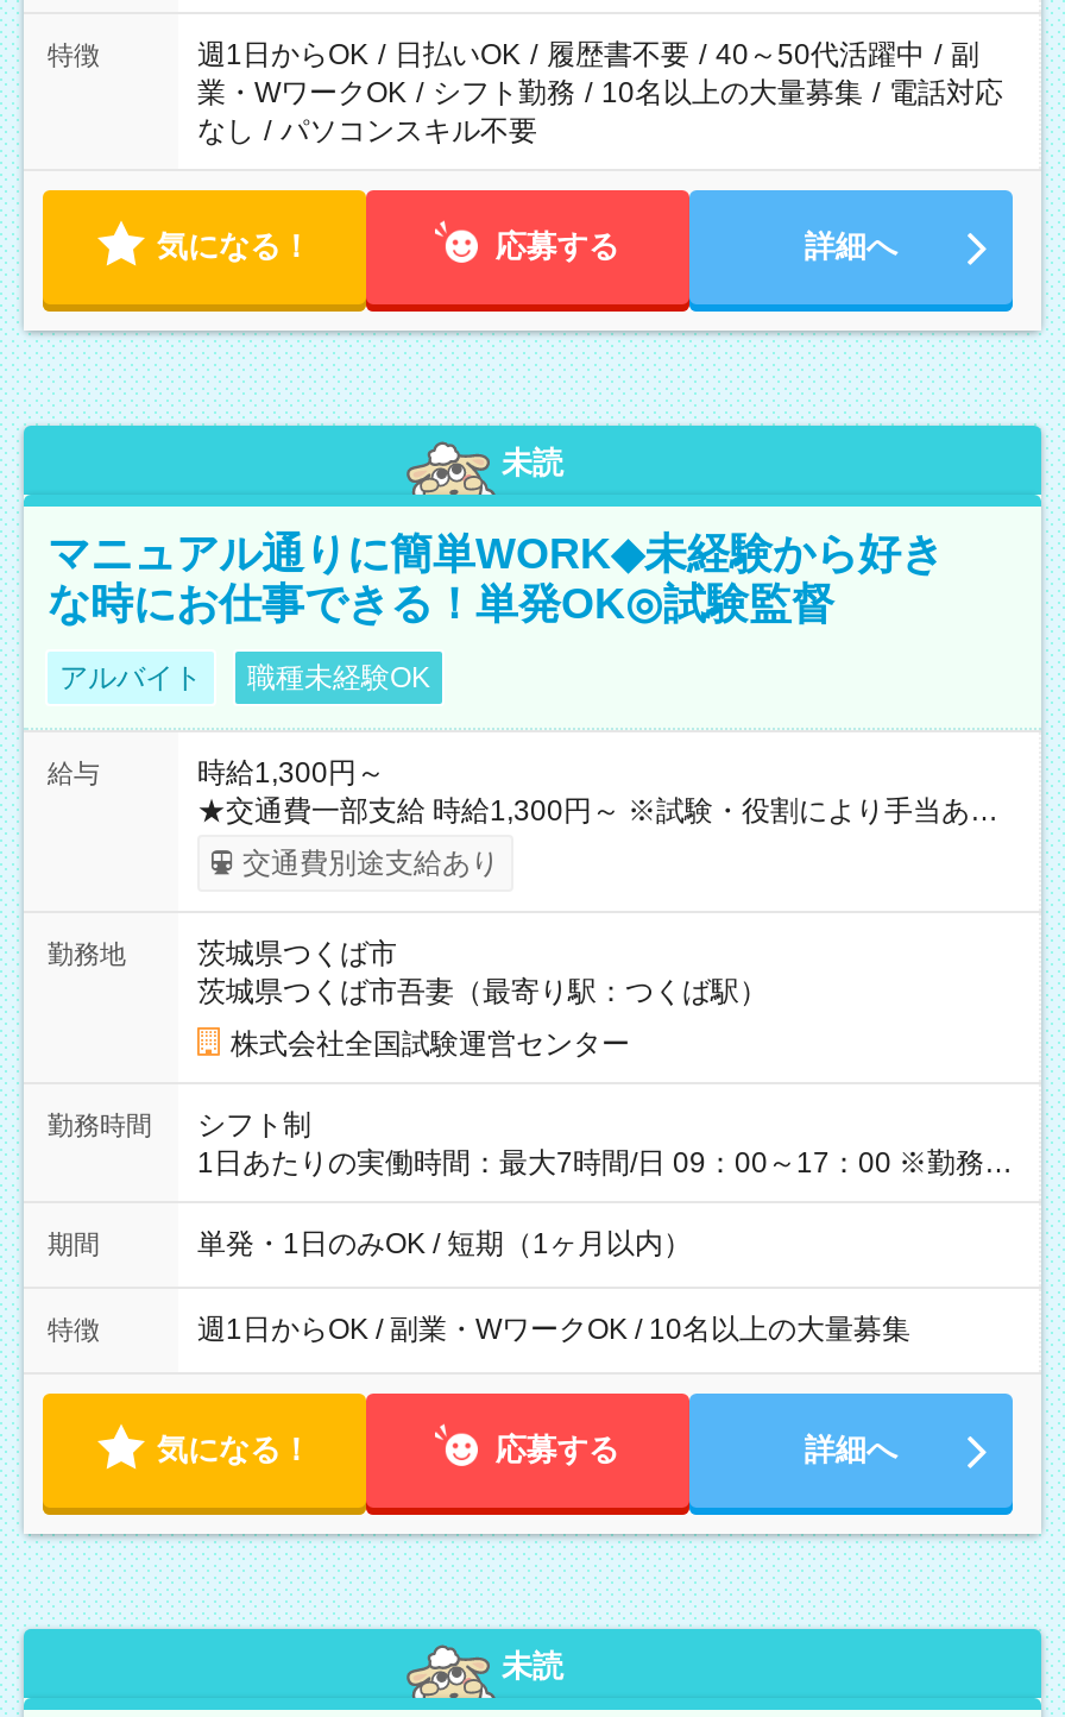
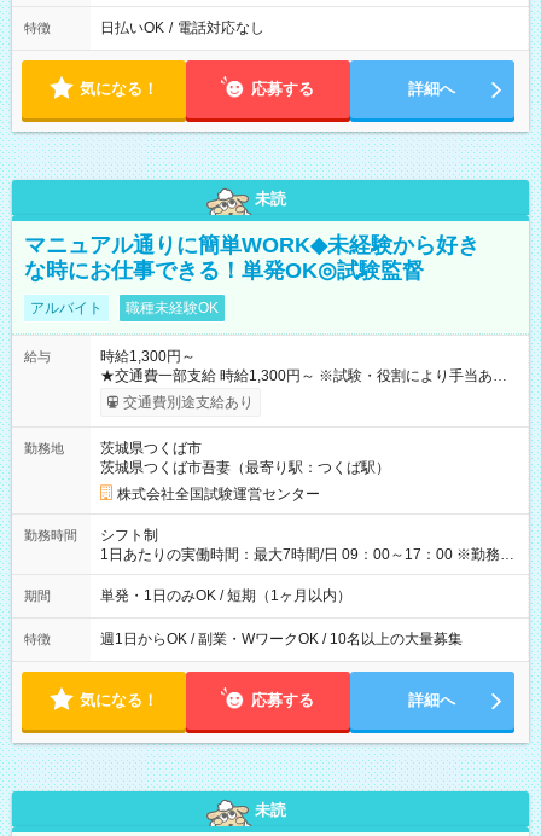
- 週1日からOK / 日払いOK / 履歴書不要 / 40～50代活躍中 / 副
- 業・WワークOK / シフト勤務 / 10名以上の大量募集 / 電話対応
- なし / パソコンスキル不要
+ 日払いOK / 電話対応なし
